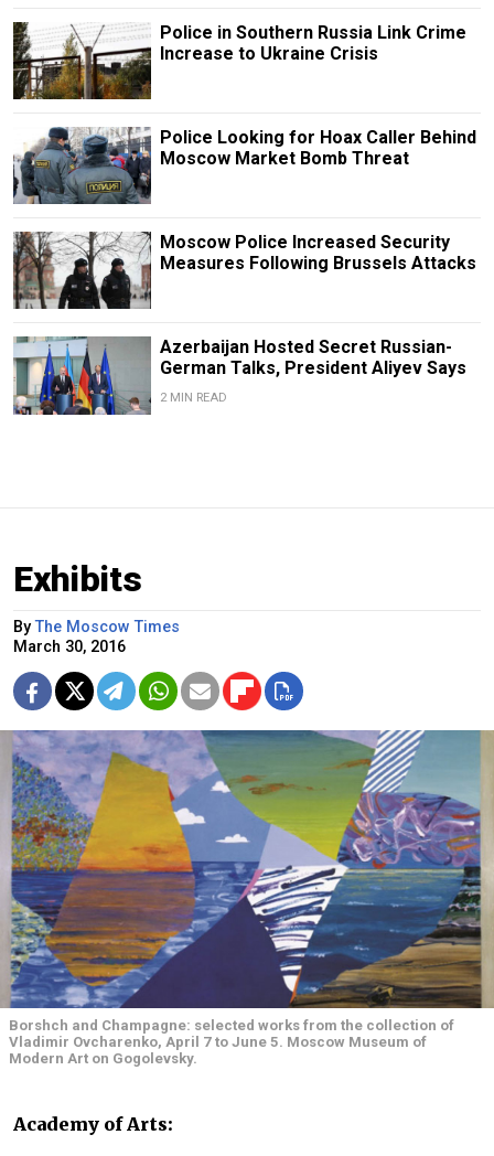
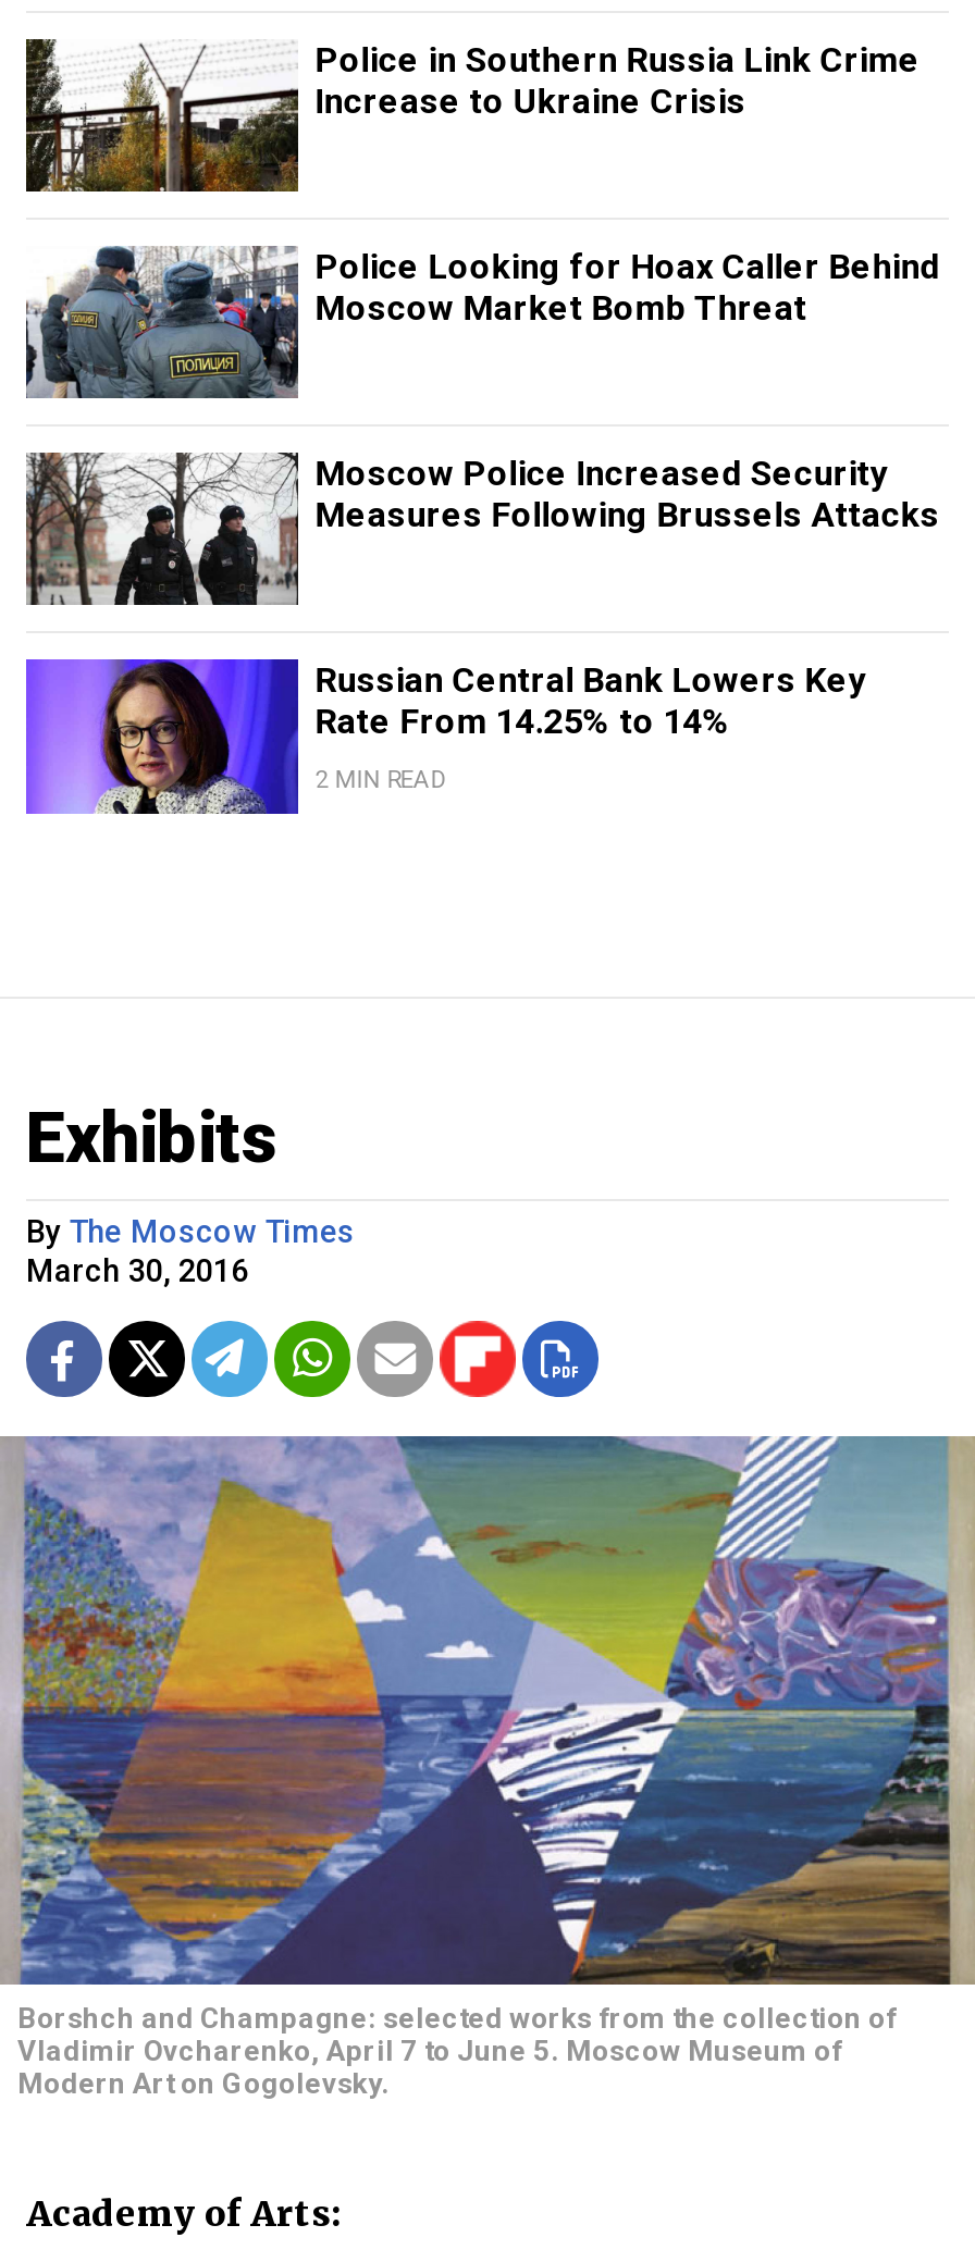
- [image]
- Azerbaijan Hosted Secret Russian-
- German Talks, President Aliyev Says
+ [image]
+ Russian Central Bank Lowers Key
+ Rate From 14.25% to 14%
